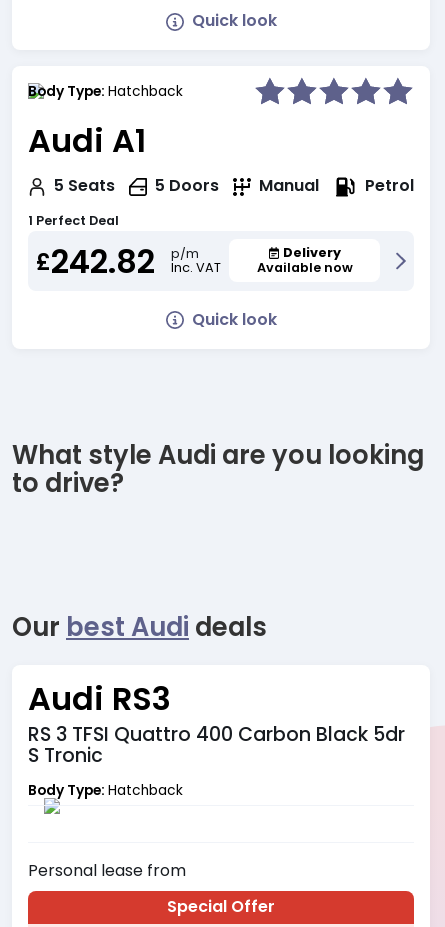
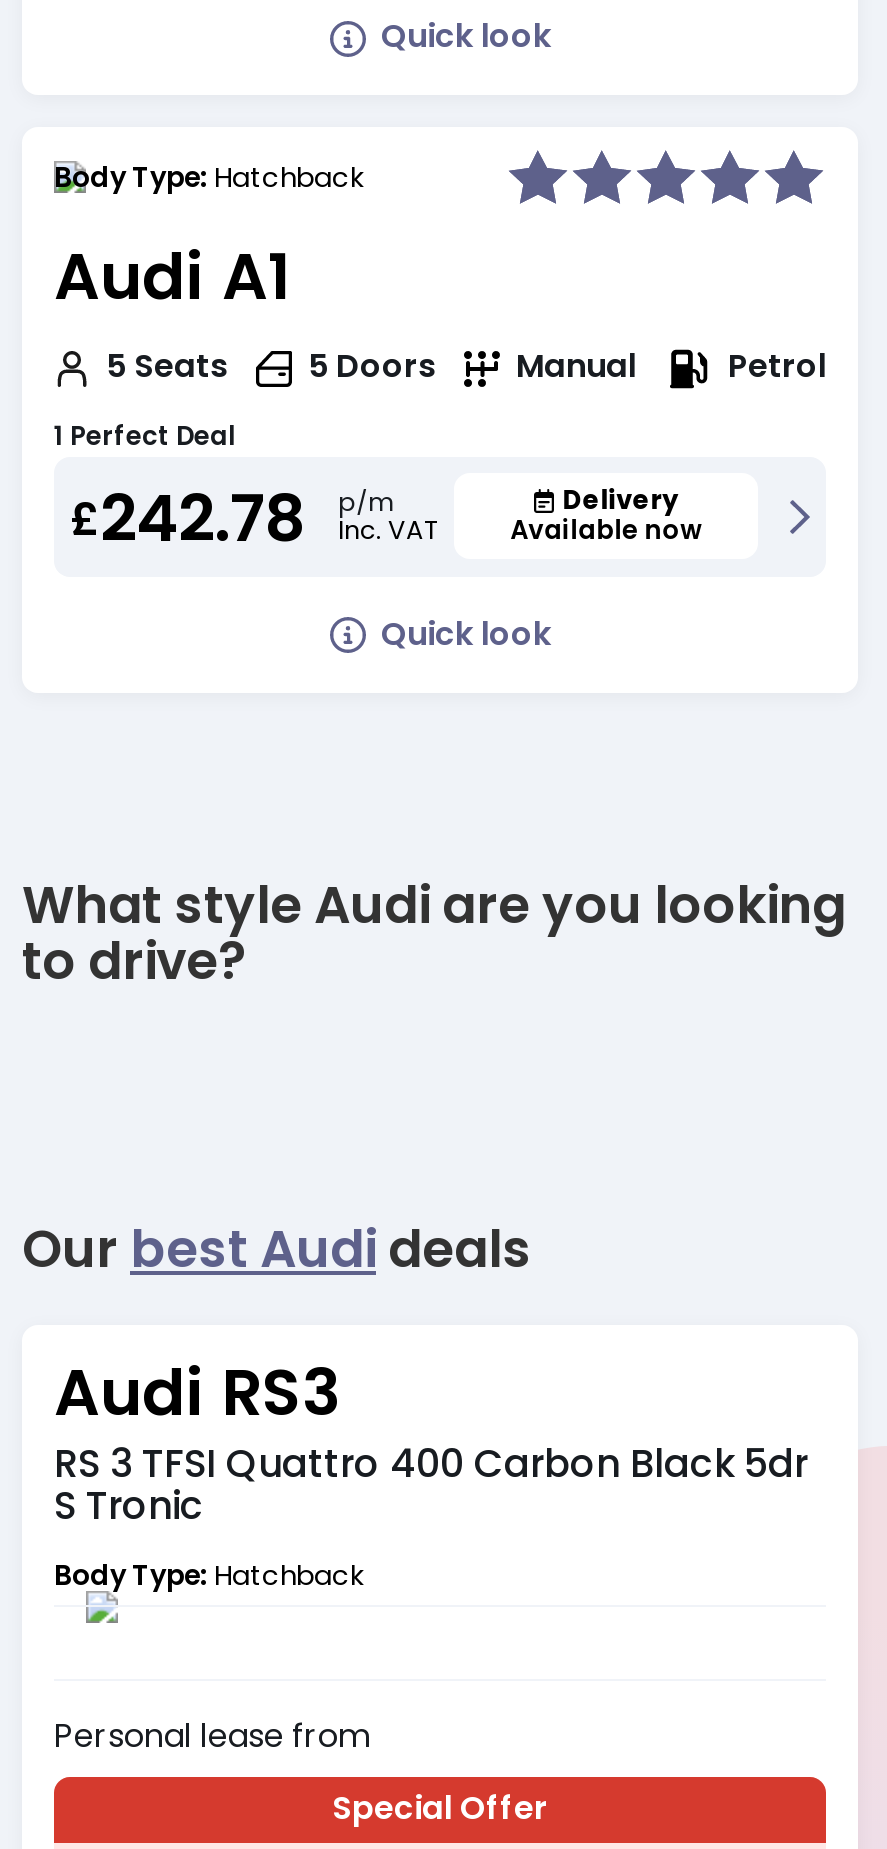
- £242.82 p/m Inc. VAT
+ £242.78 p/m Inc. VAT
